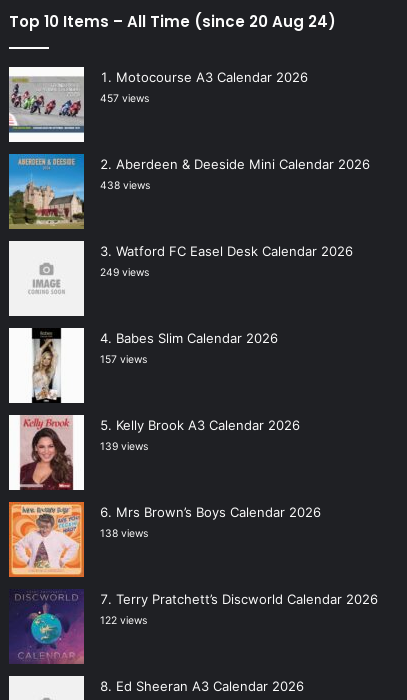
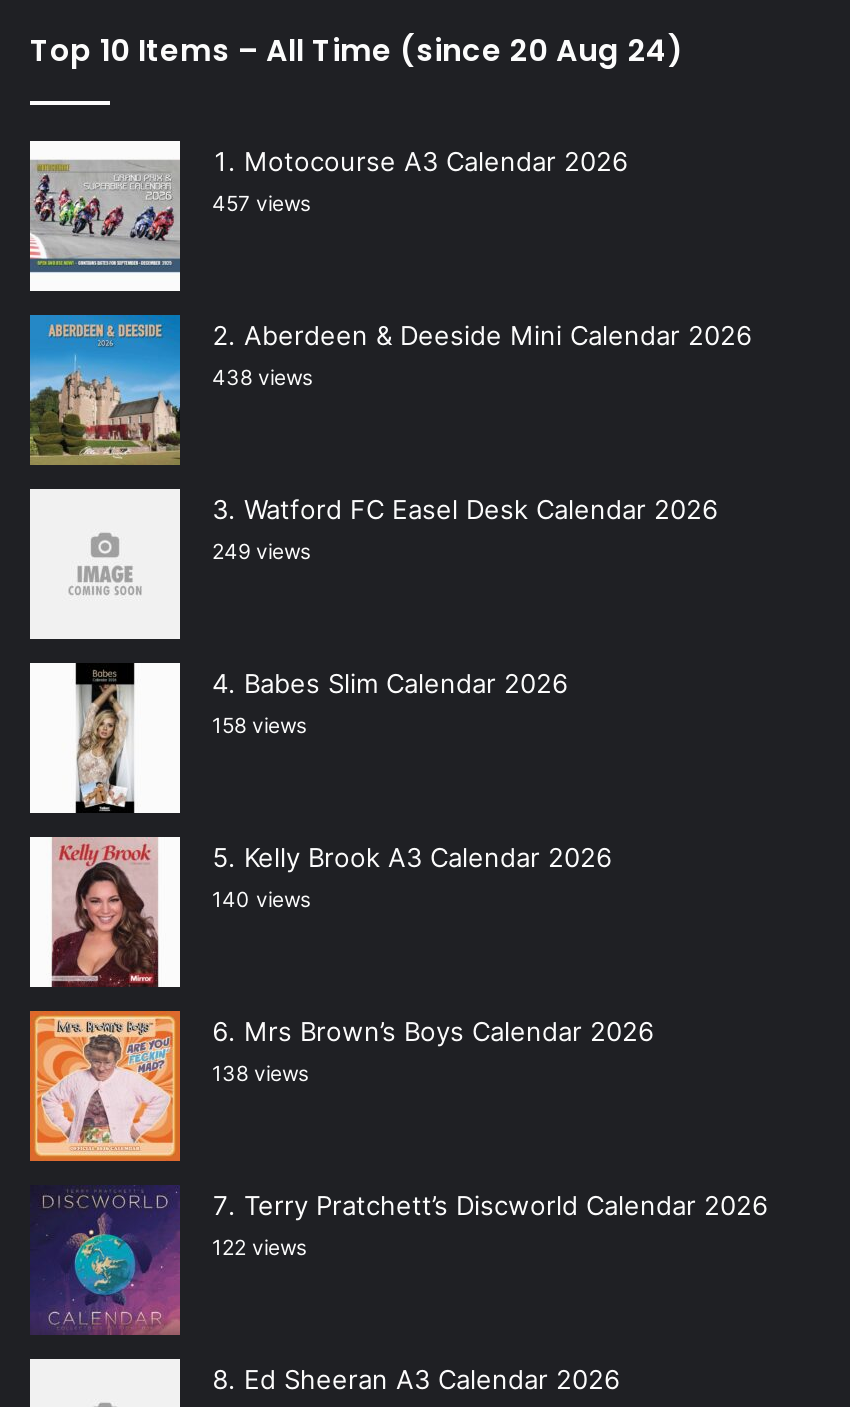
- 157 views
+ 158 views

- 139 views
+ 140 views
